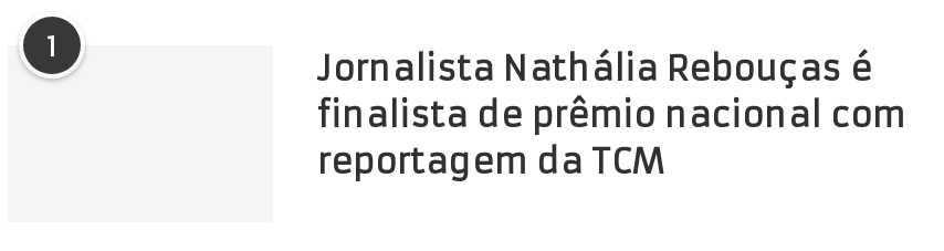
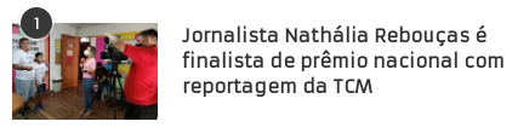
+ [image]
